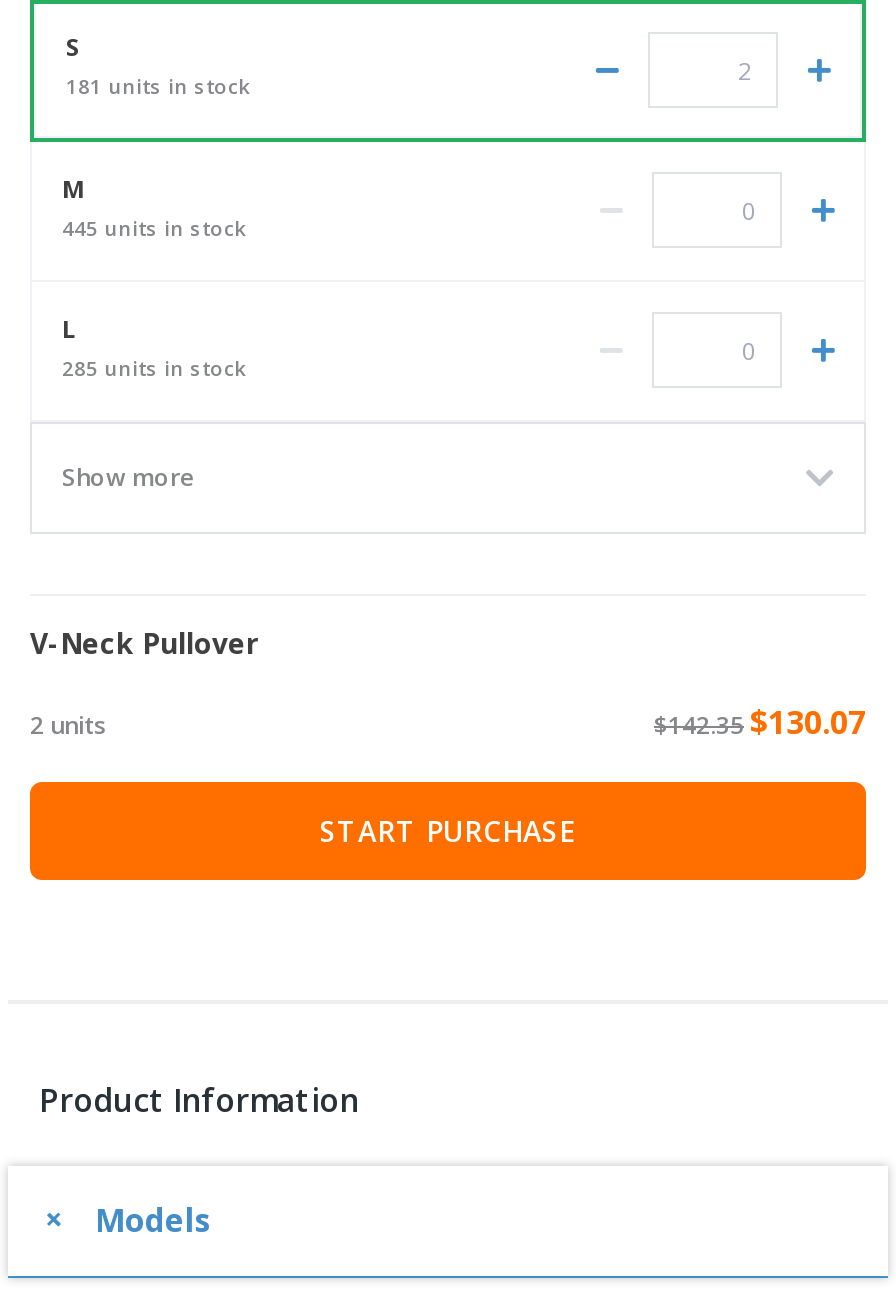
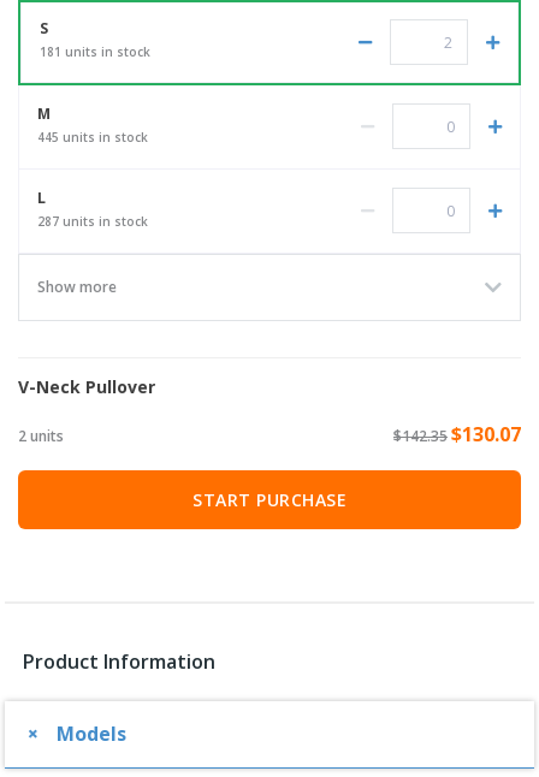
- 285 units in stock
+ 287 units in stock
